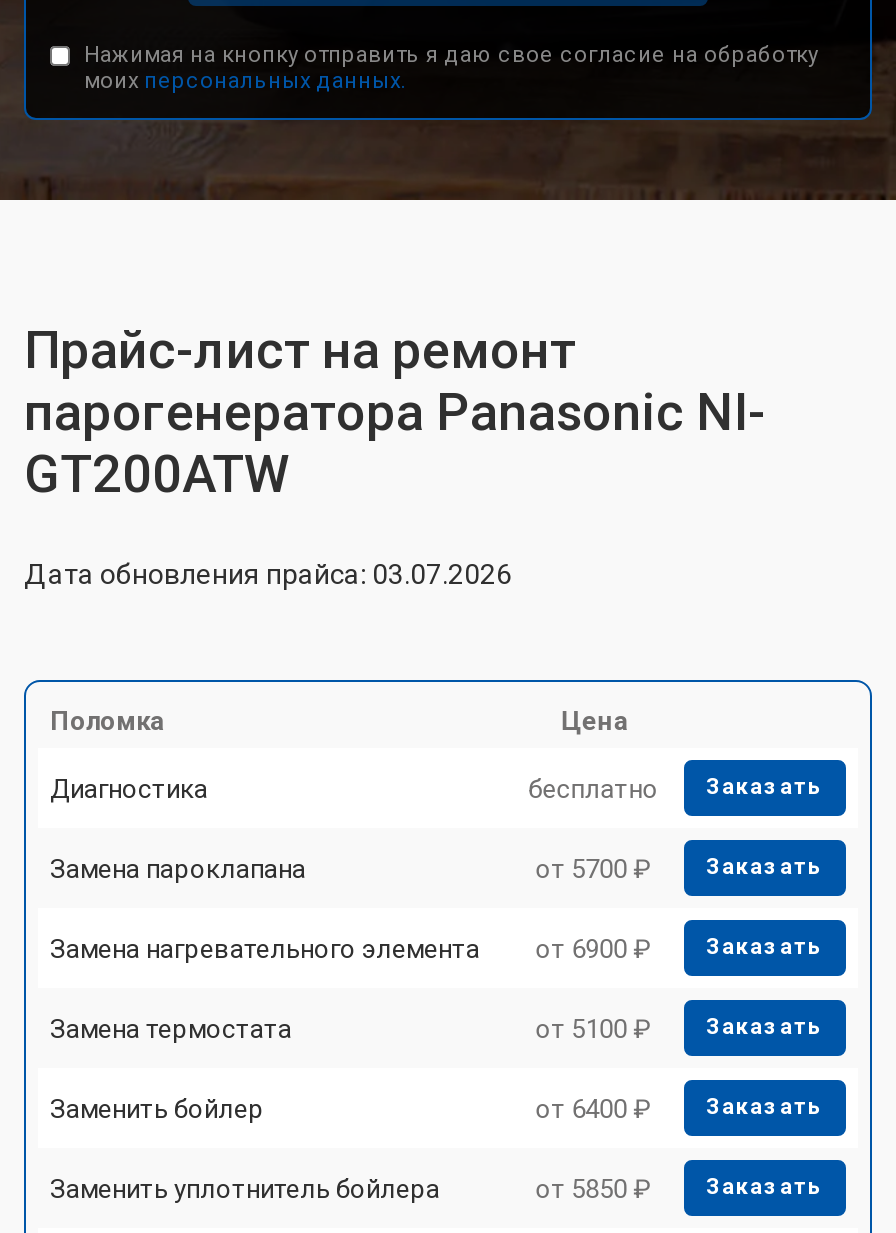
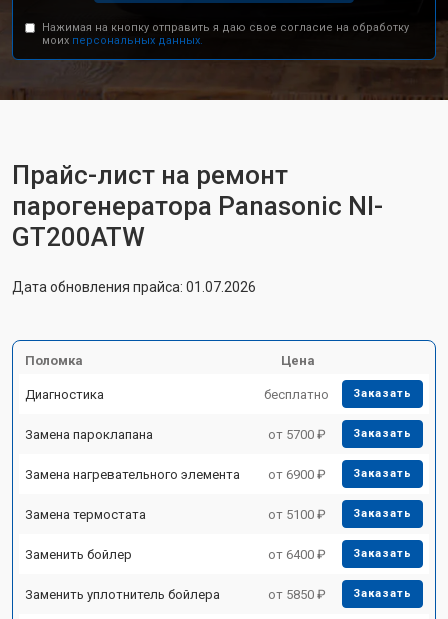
- Дата обновления прайса: 03.07.2026
+ Дата обновления прайса: 01.07.2026
